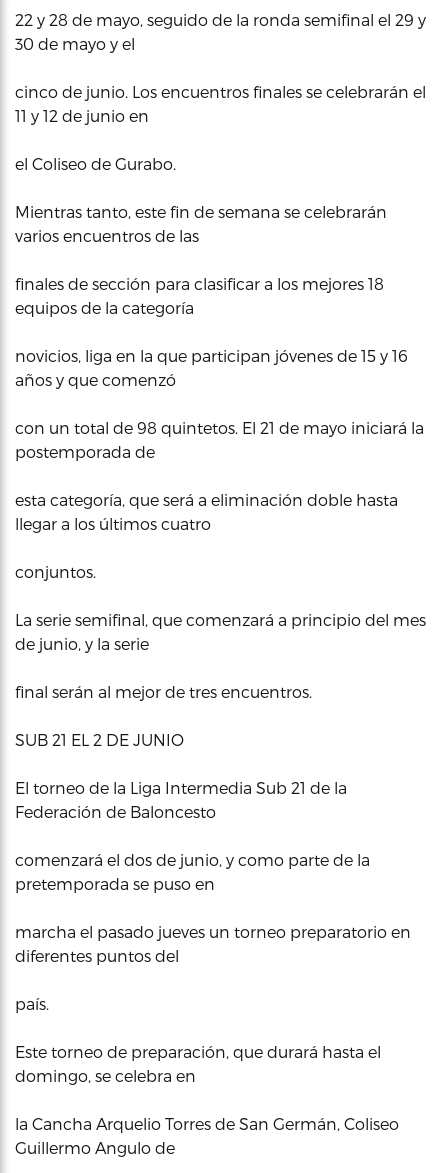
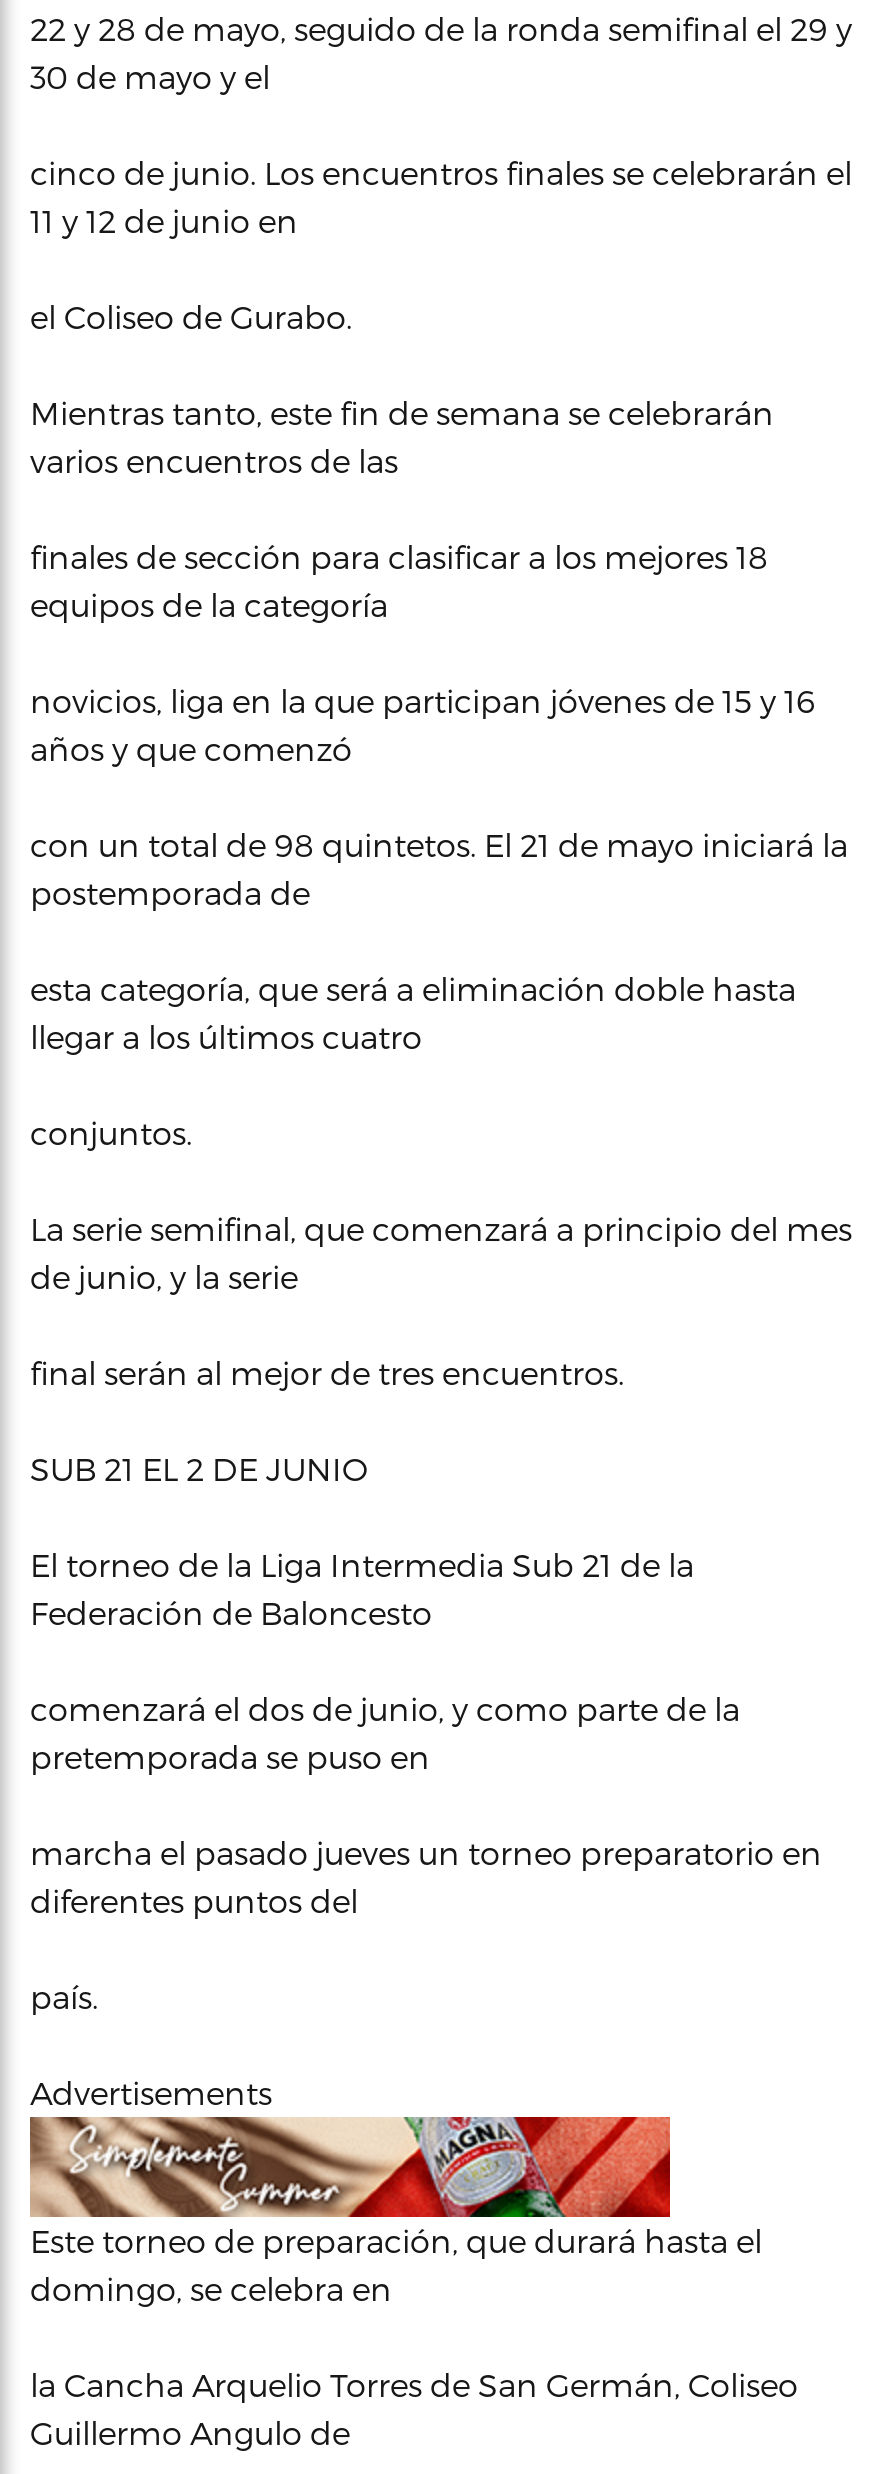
+ [image]

+ Advertisements
